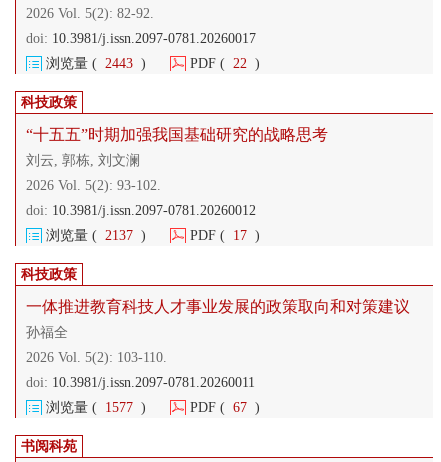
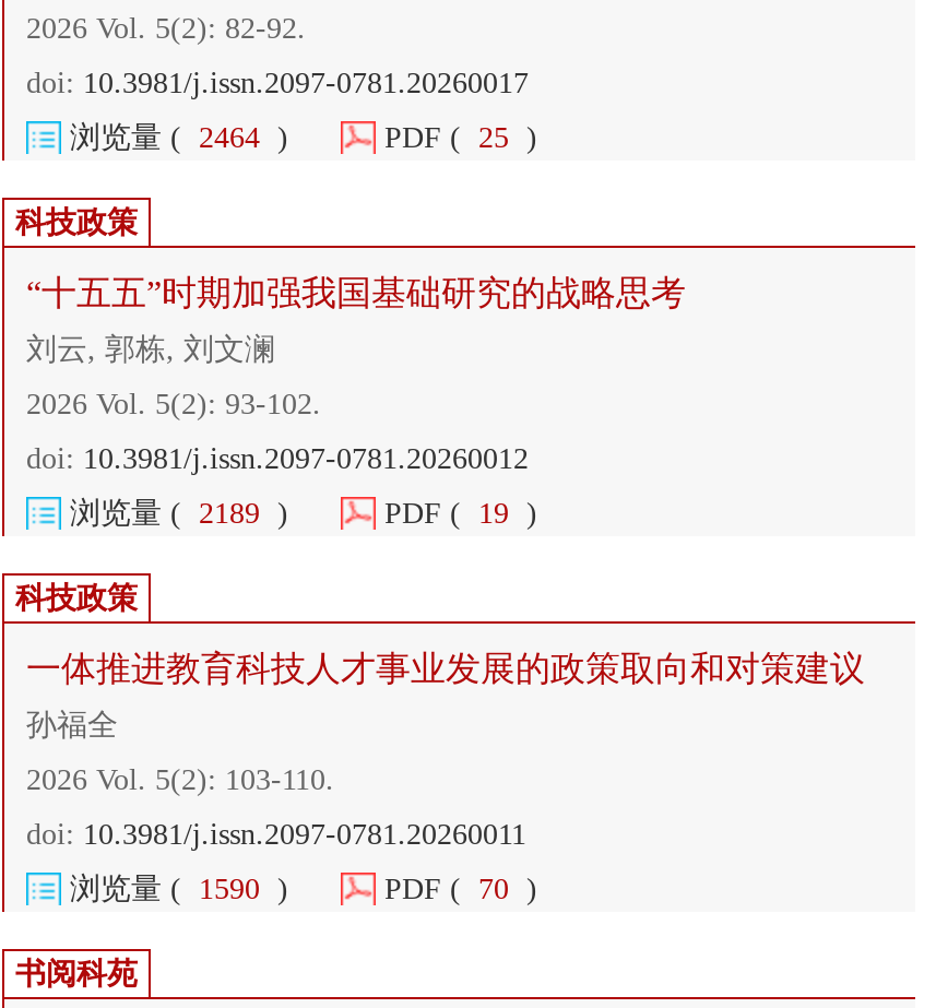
- 浏览量 ( 2443 )
+ 浏览量 ( 2464 )

- PDF ( 22 )
+ PDF ( 25 )

- 浏览量 ( 2137 )
+ 浏览量 ( 2189 )

- PDF ( 17 )
+ PDF ( 19 )

- 浏览量 ( 1577 )
+ 浏览量 ( 1590 )

- PDF ( 67 )
+ PDF ( 70 )
